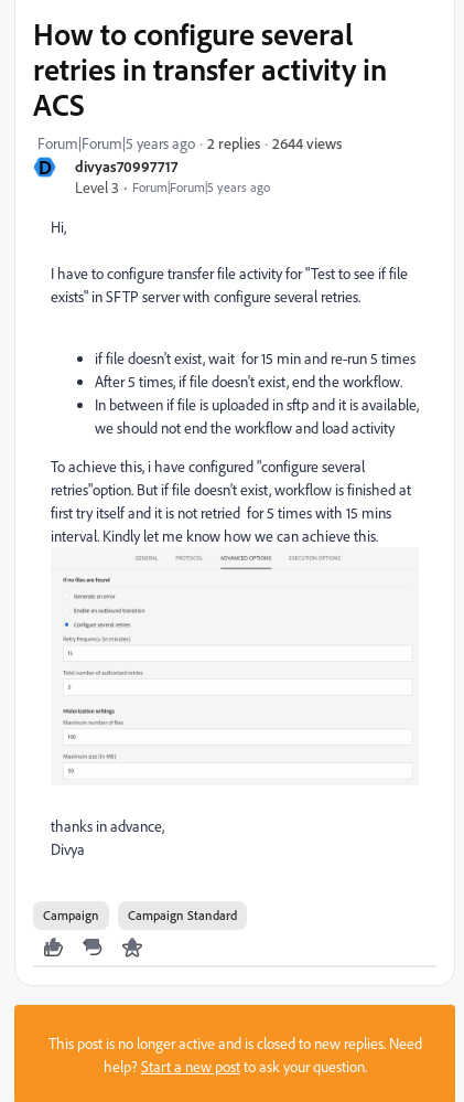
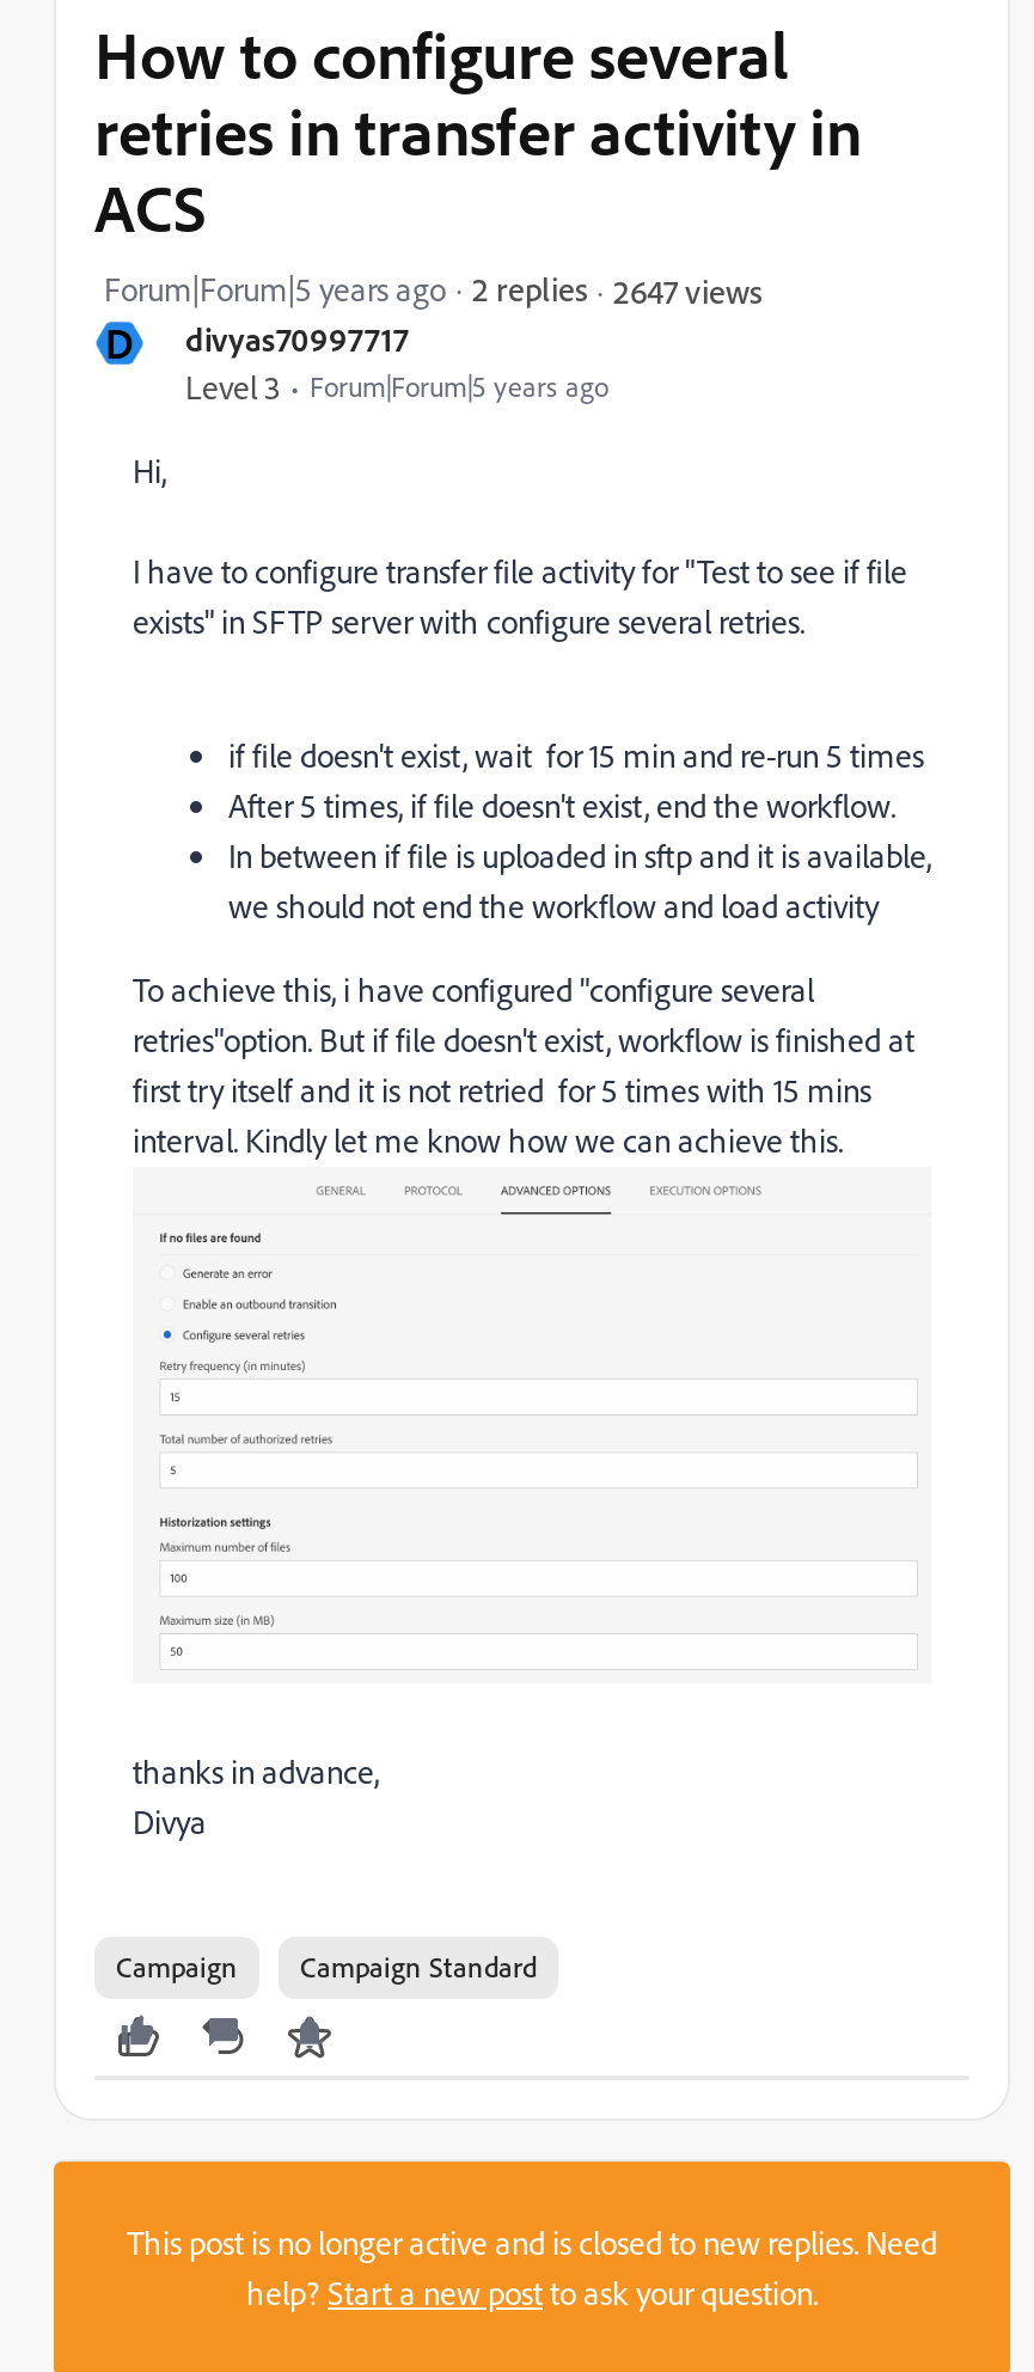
- 2644 views
+ 2647 views
